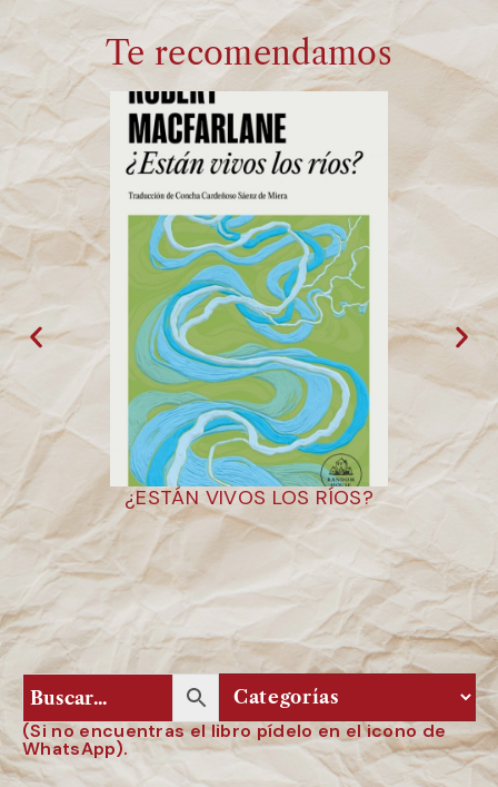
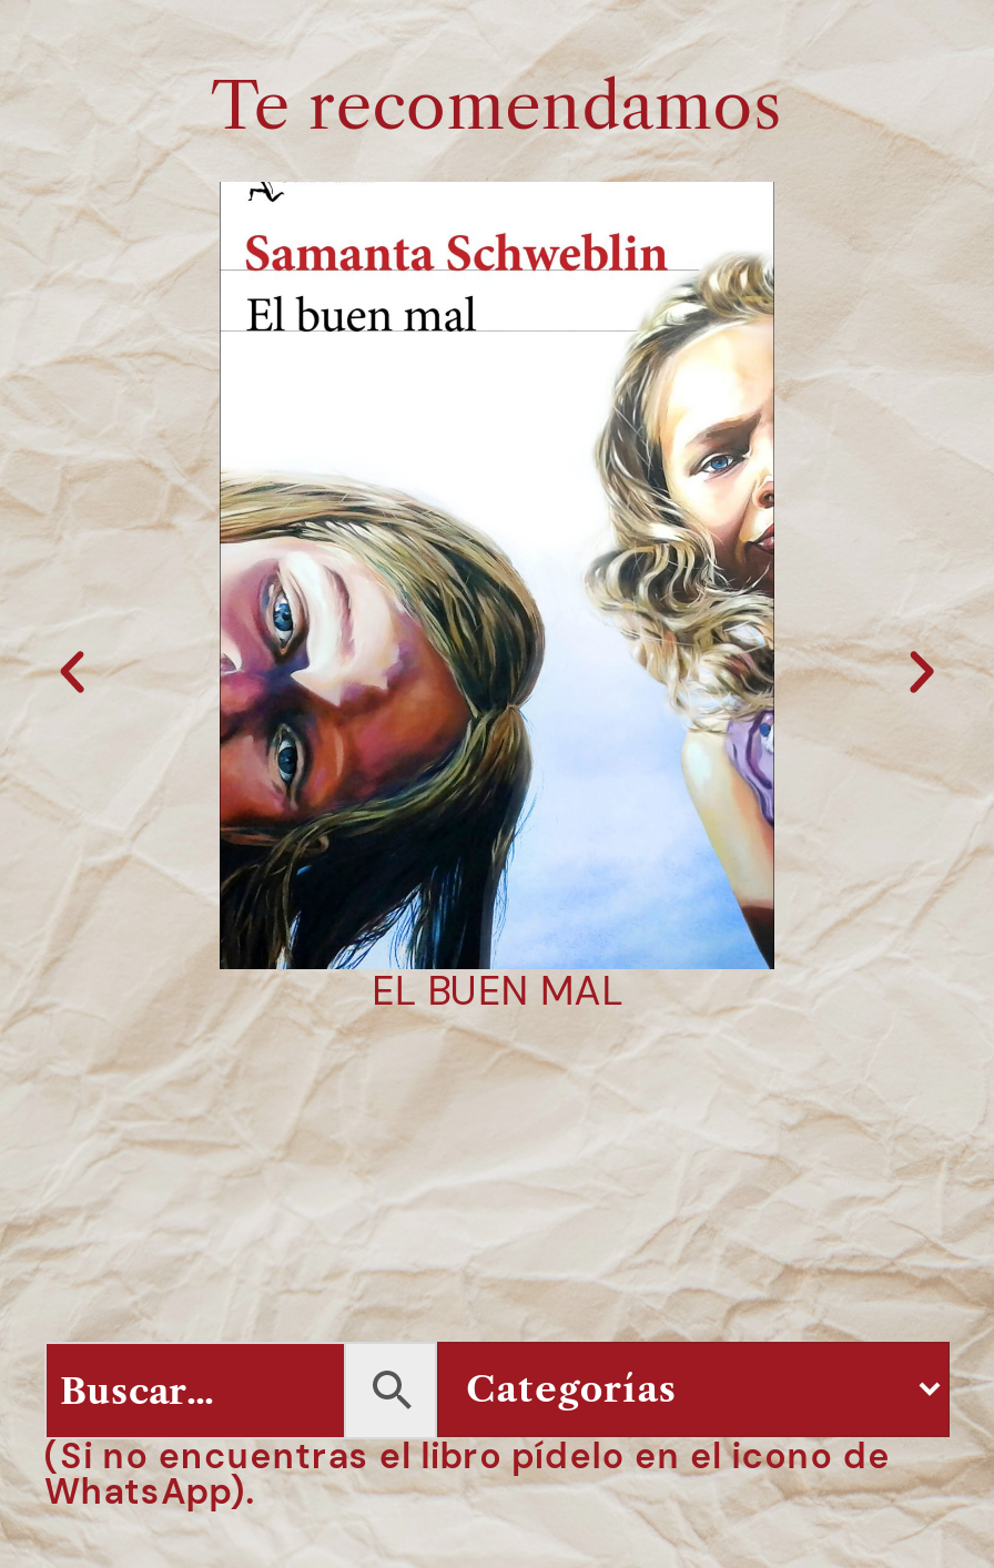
- [image]
- ¿ESTÁN VIVOS LOS RÍOS?
+ [image]
+ EL BUEN MAL
